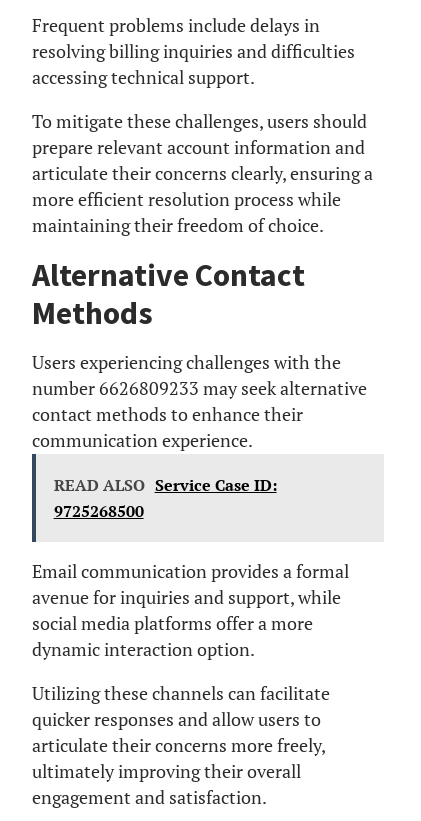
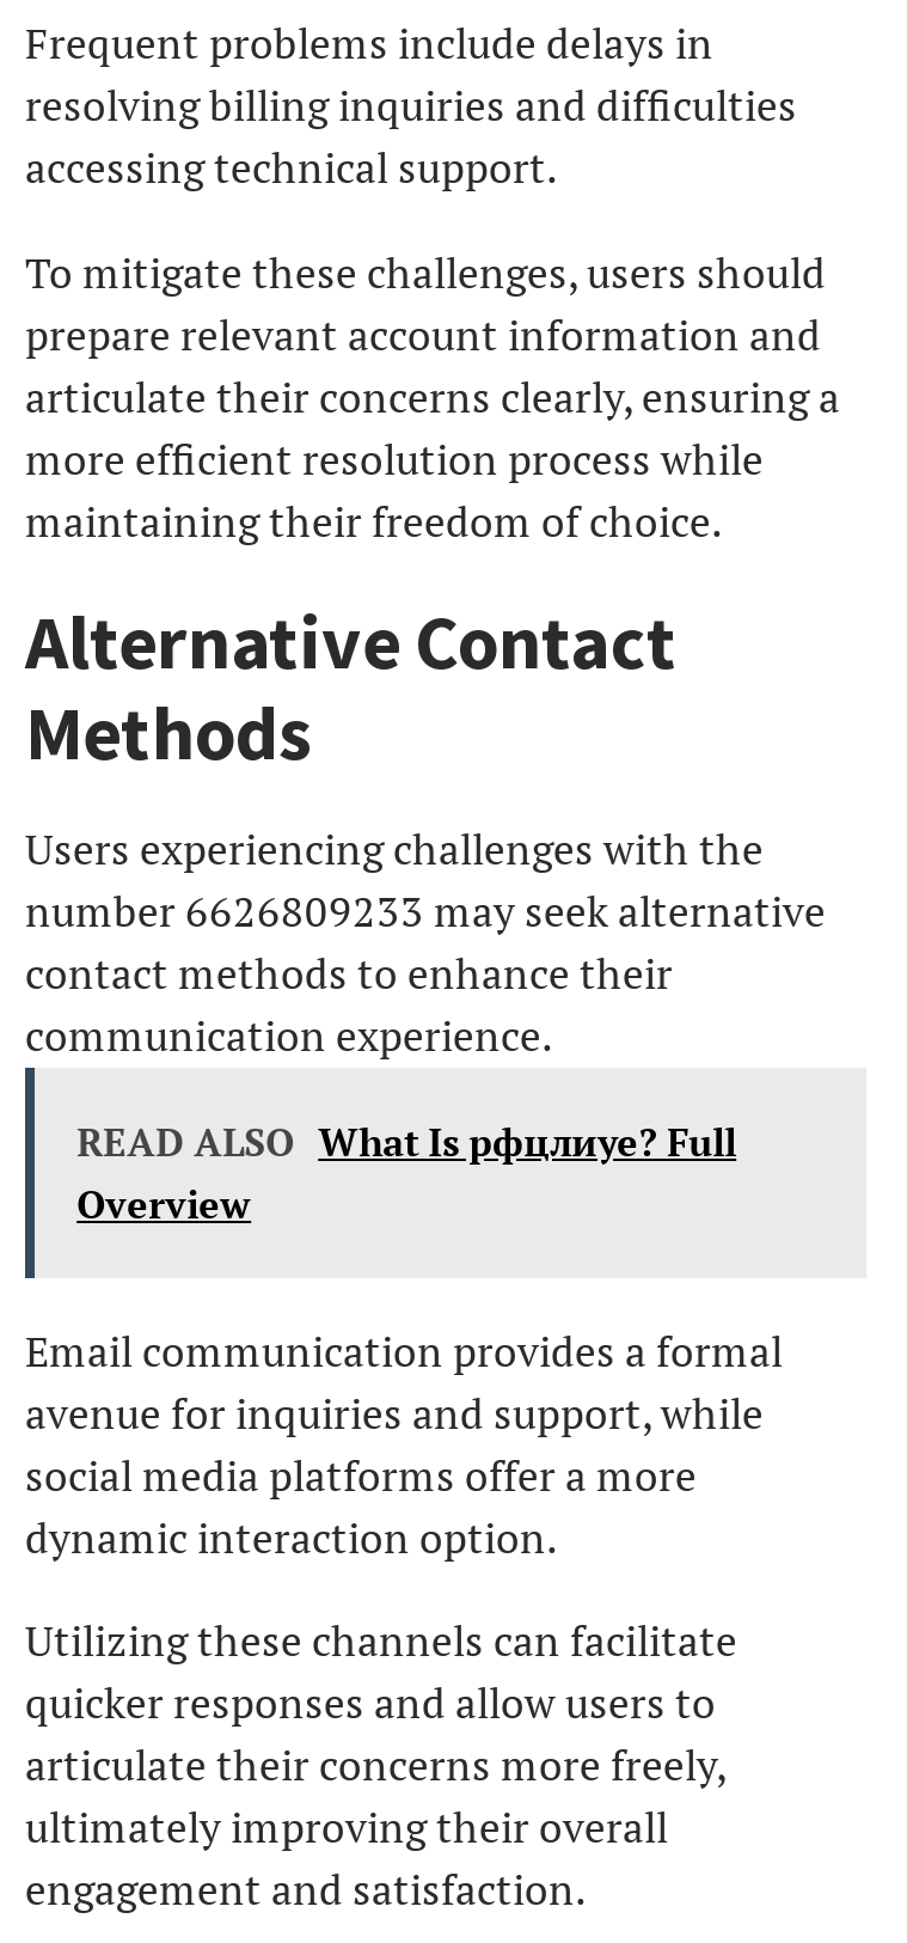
- READ ALSO Service Case ID:
- 9725268500
+ READ ALSO What Is рфцлиуе? Full
+ Overview
